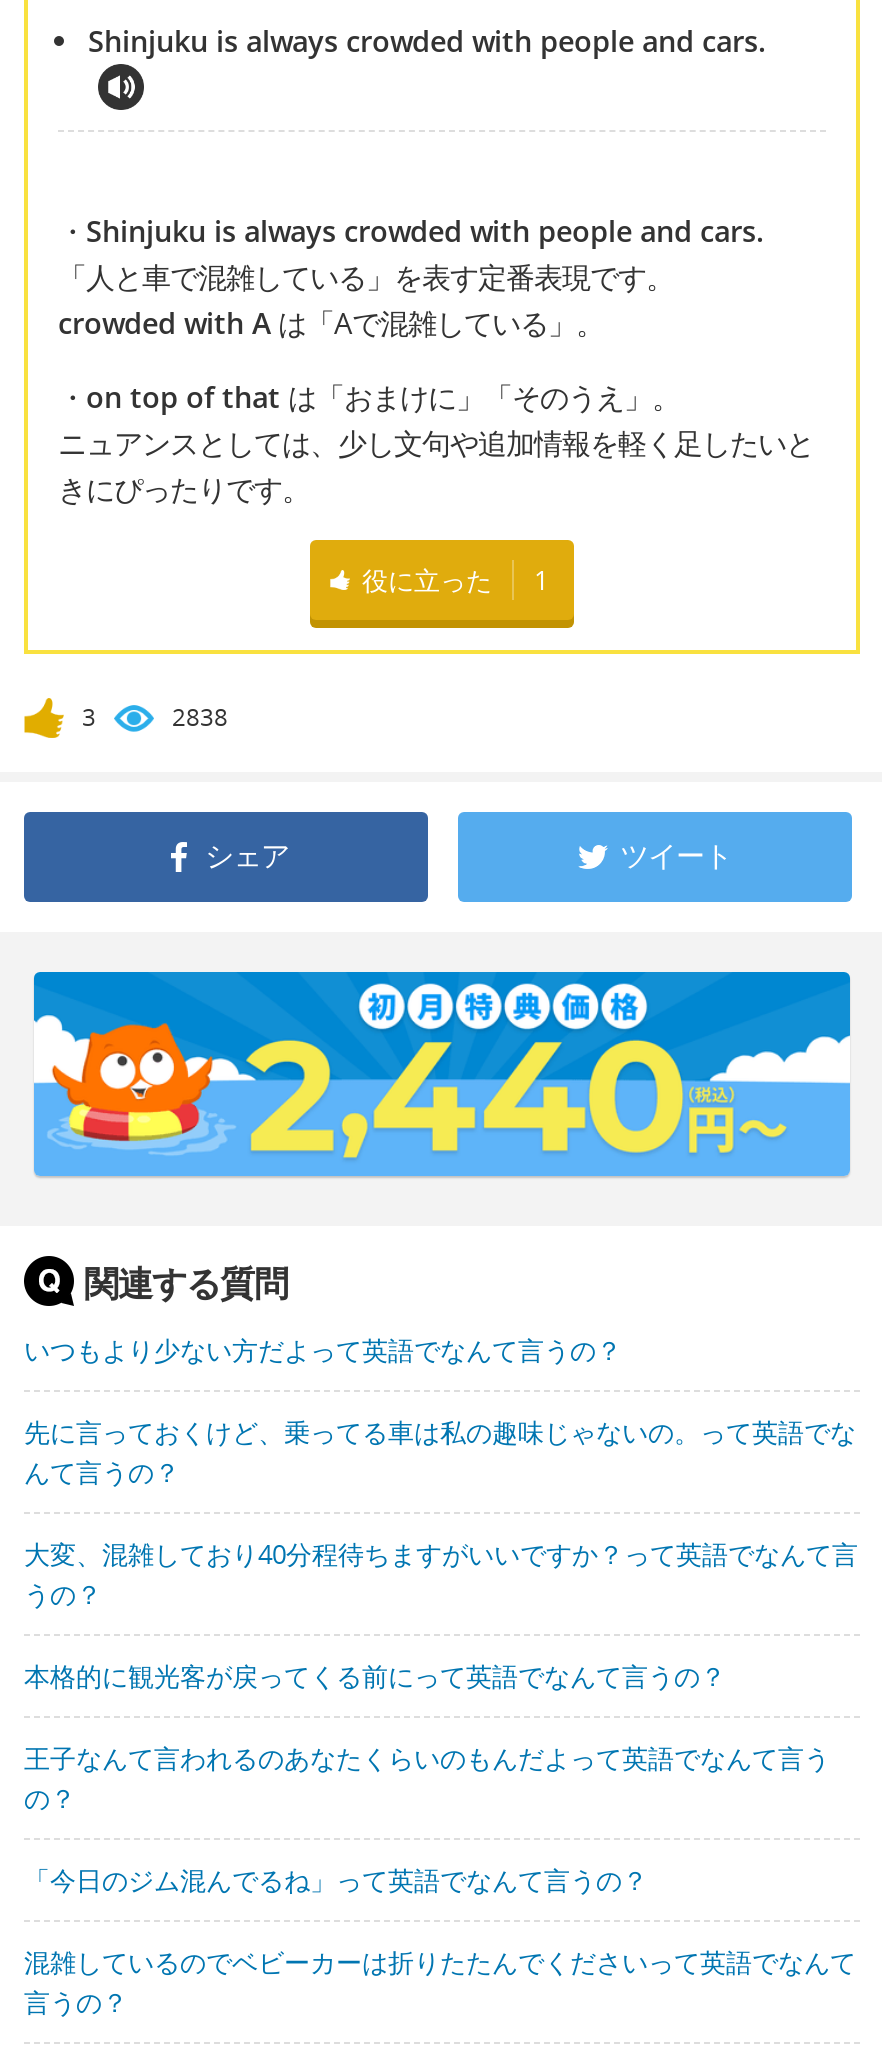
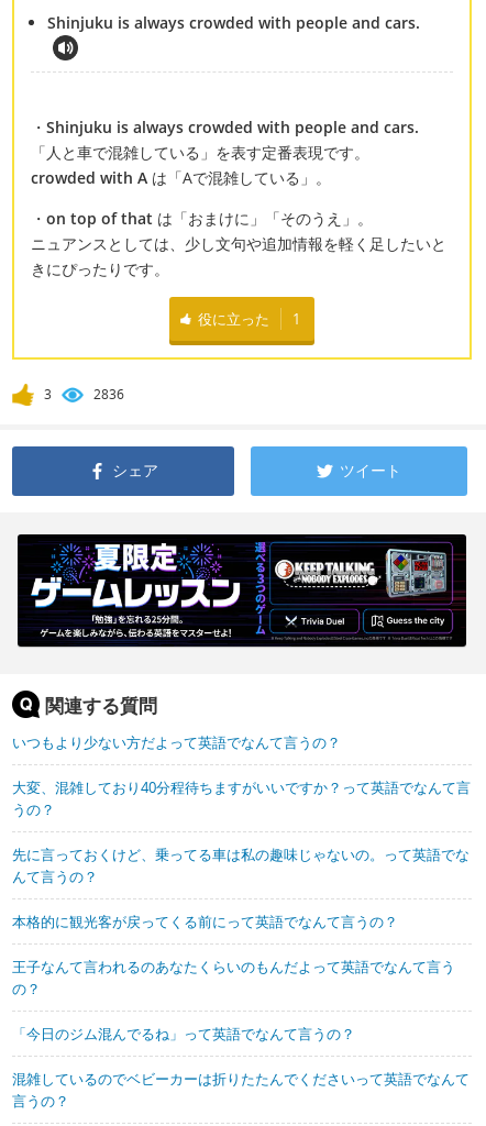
- 2838
+ 2836

- [image]
+ [image]

moved down: 先に言っておくけど、乗ってる車は私の趣味じゃないの。って英語でな | んて言うの？

moved up: 大変、混雑しており40分程待ちますがいいですか？って英語でなんて言 | うの？
